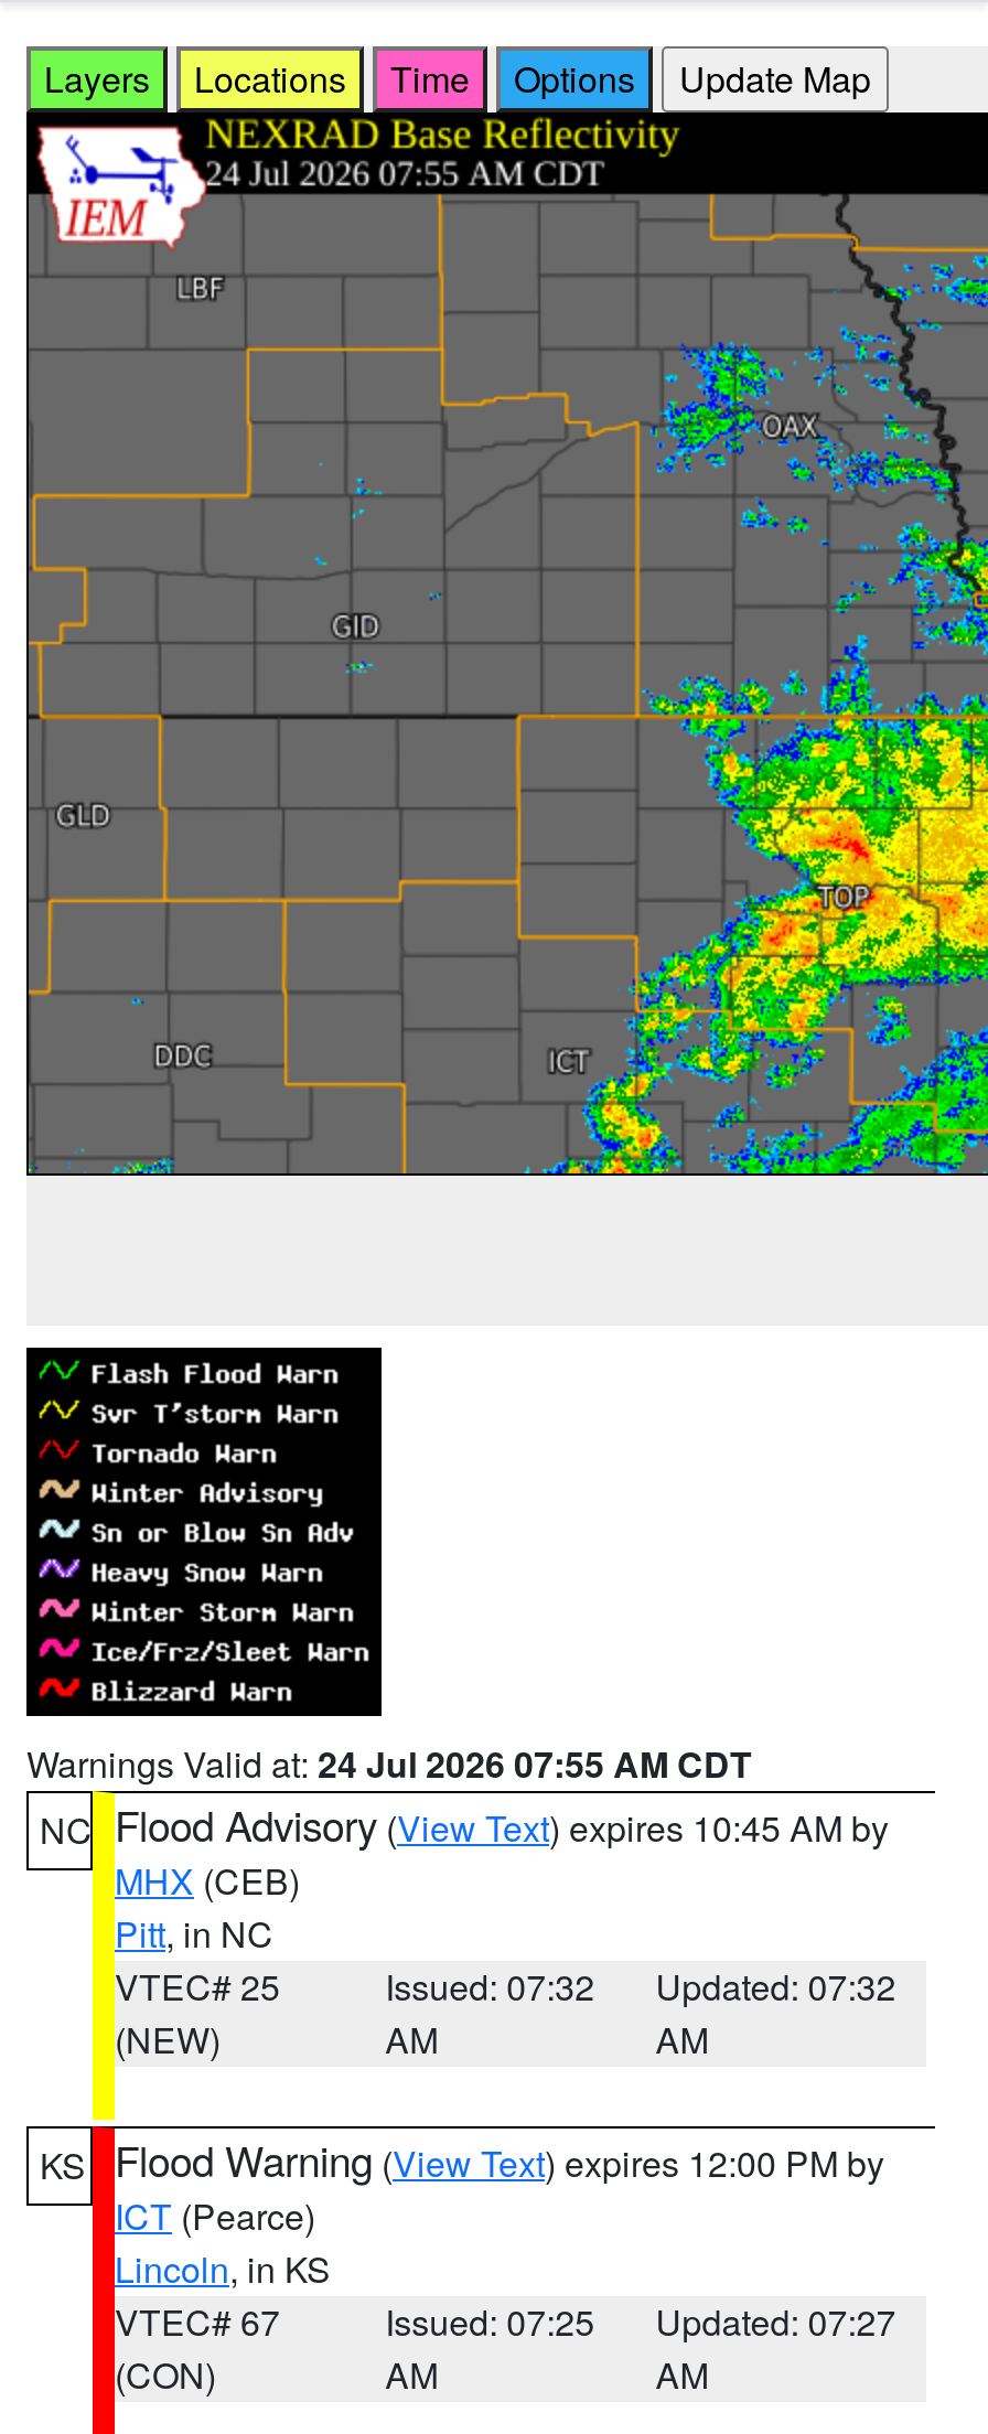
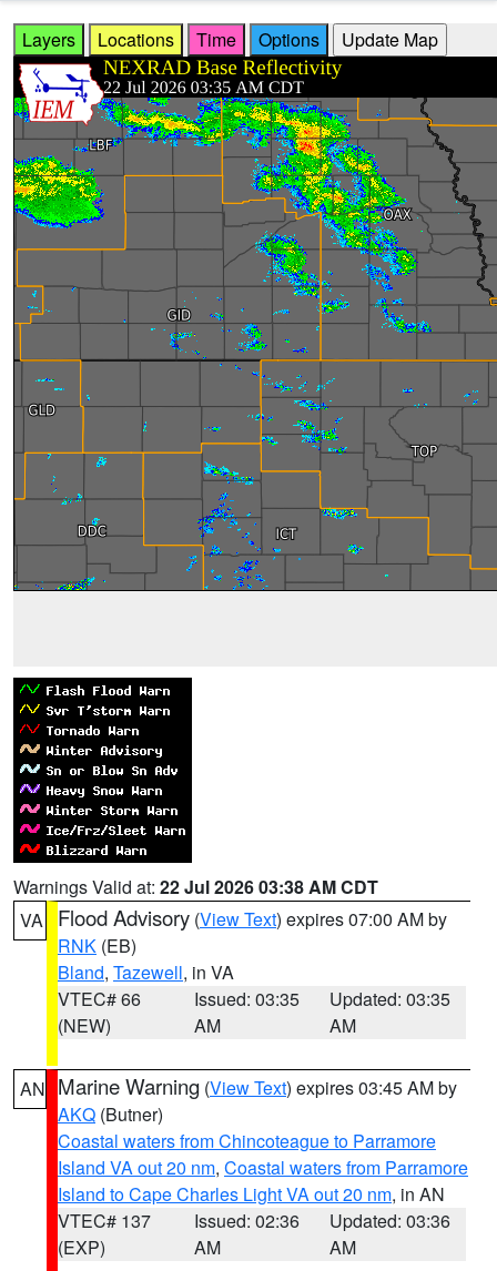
- [image]
+ [image]

- Warnings Valid at: 24 Jul 2026 07:55 AM CDT
- NC Flood Advisory (View Text) expires 10:45 AM by
- MHX (CEB)
- Pitt, in NC
- VTEC# 25
+ Warnings Valid at: 22 Jul 2026 03:38 AM CDT
+ VA Flood Advisory (View Text) expires 07:00 AM by
+ RNK (EB)
+ Bland, Tazewell, in VA
+ VTEC# 66

- Issued: 07:32
+ Issued: 03:35

- Updated: 07:32
+ Updated: 03:35

- KS Flood Warning (View Text) expires 12:00 PM by
- ICT (Pearce)
- Lincoln, in KS
- VTEC# 67
- (CON)
+ AN Marine Warning (View Text) expires 03:45 AM by
+ AKQ (Butner)
+ Coastal waters from Chincoteague to Parramore
+ Island VA out 20 nm, Coastal waters from Parramore
+ Island to Cape Charles Light VA out 20 nm, in AN
+ VTEC# 137
+ (EXP)

- Issued: 07:25
+ Issued: 02:36

- Updated: 07:27
+ Updated: 03:36
